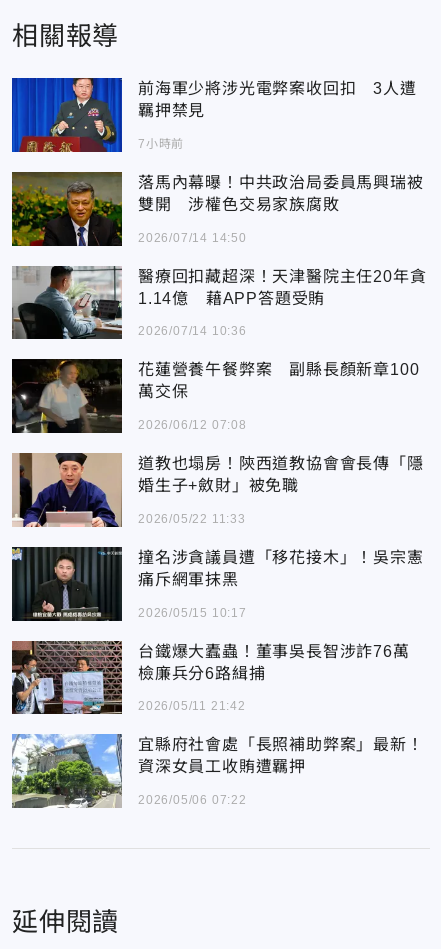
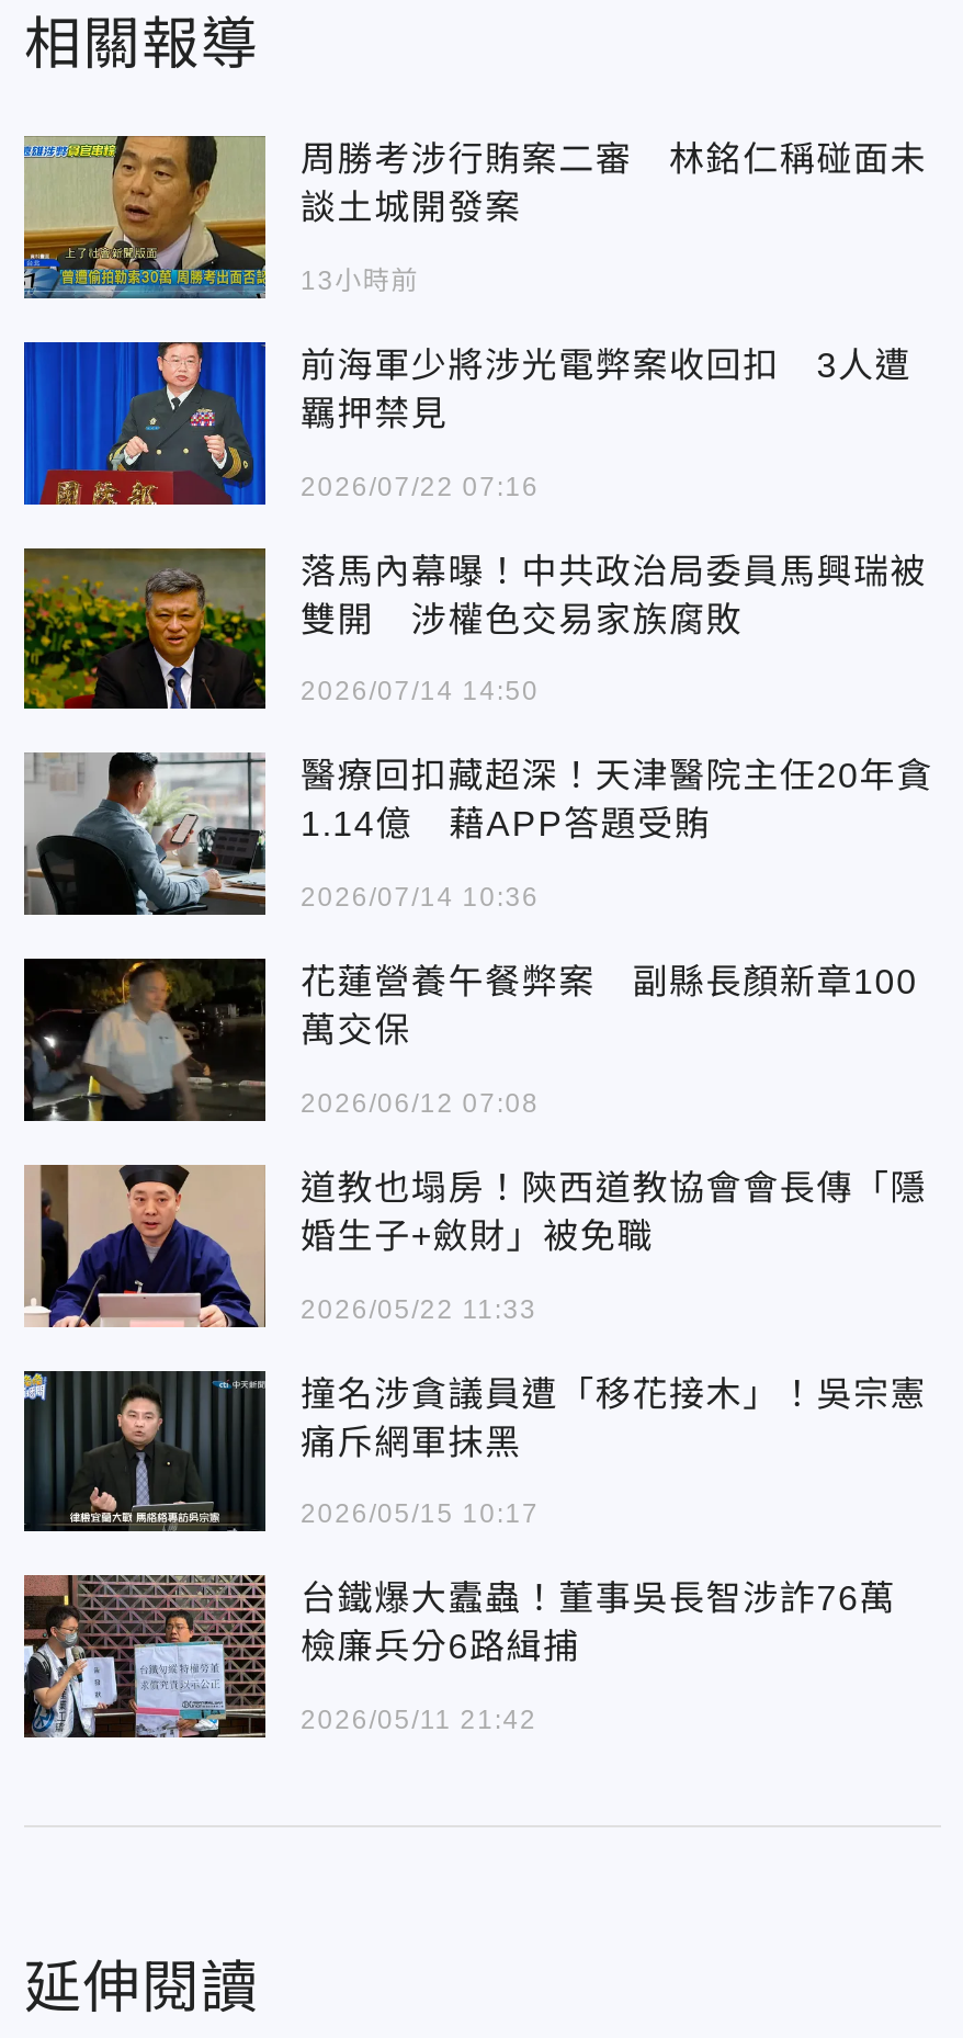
+ [image]
+ 周勝考涉行賄案二審 林銘仁稱碰面未
+ 談土城開發案
+ 13小時前

moved down: [image] | 前海軍少將涉光電弊案收回扣 3人遭 | 羈押禁見

- 7小時前
+ 2026/07/22 07:16

moved down: [image] | 落馬內幕曝！中共政治局委員馬興瑞被 | 雙開 涉權色交易家族腐敗 | ... | 檢廉兵分6路緝捕 | 2026/05/11 21:42

- [image]
- 宜縣府社會處「長照補助弊案」最新！
- 資深女員工收賄遭羈押
- 2026/05/06 07:22
